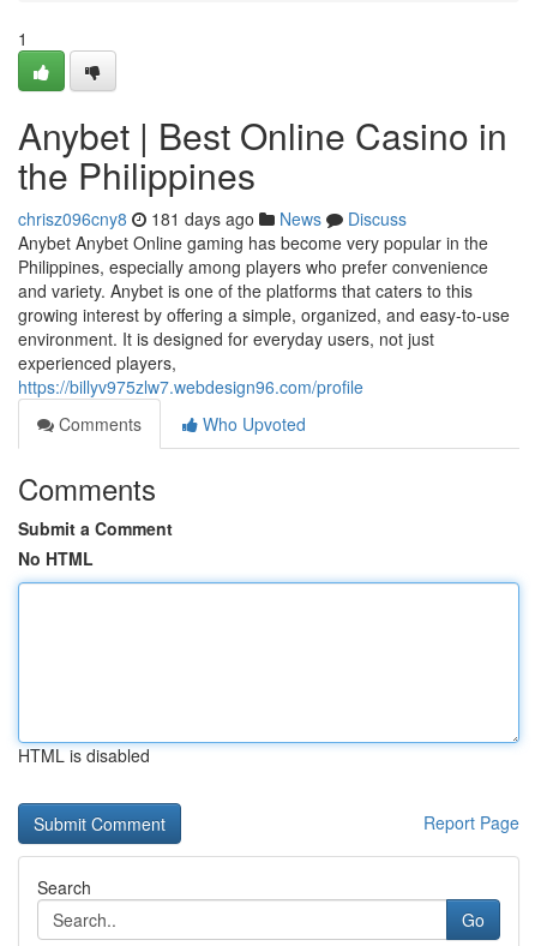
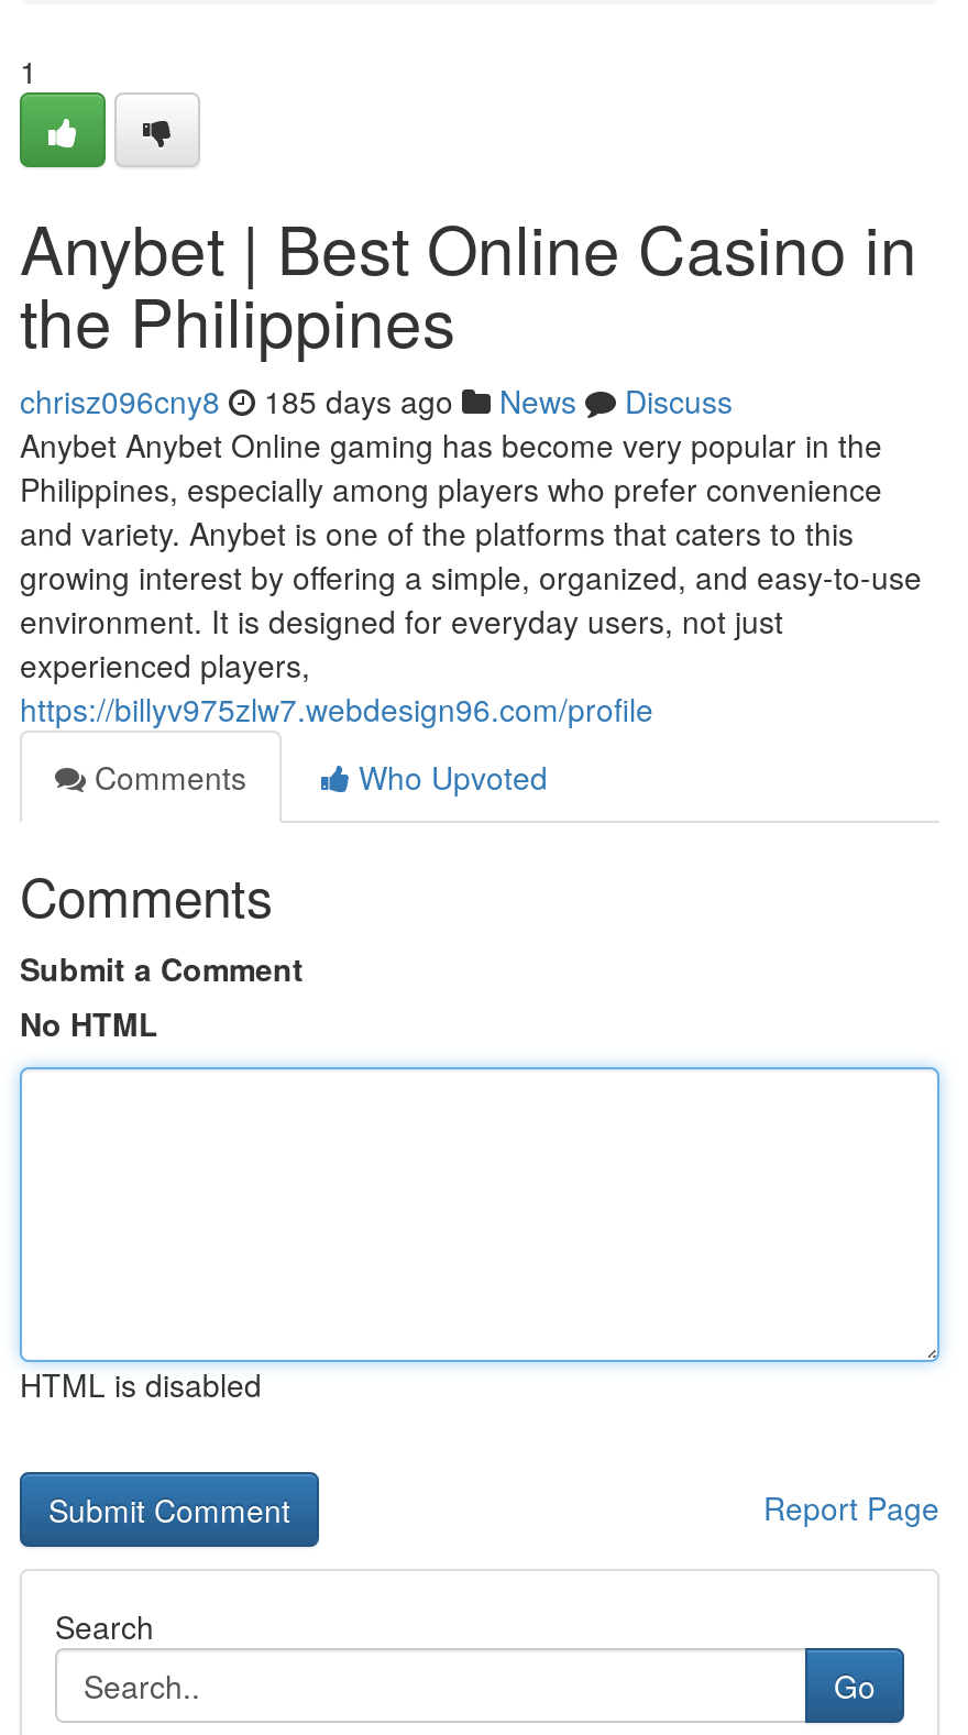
- chrisz096cny8 181 days ago News Discuss
+ chrisz096cny8 185 days ago News Discuss
